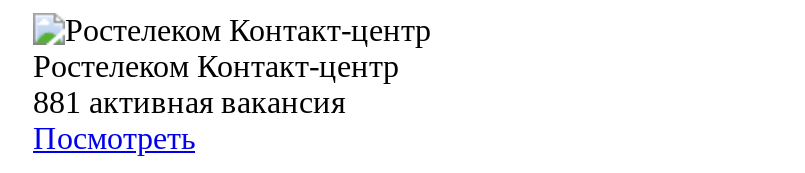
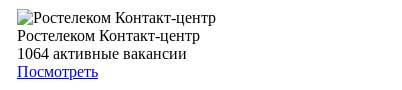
- 881 активная вакансия
+ 1064 активные вакансии
